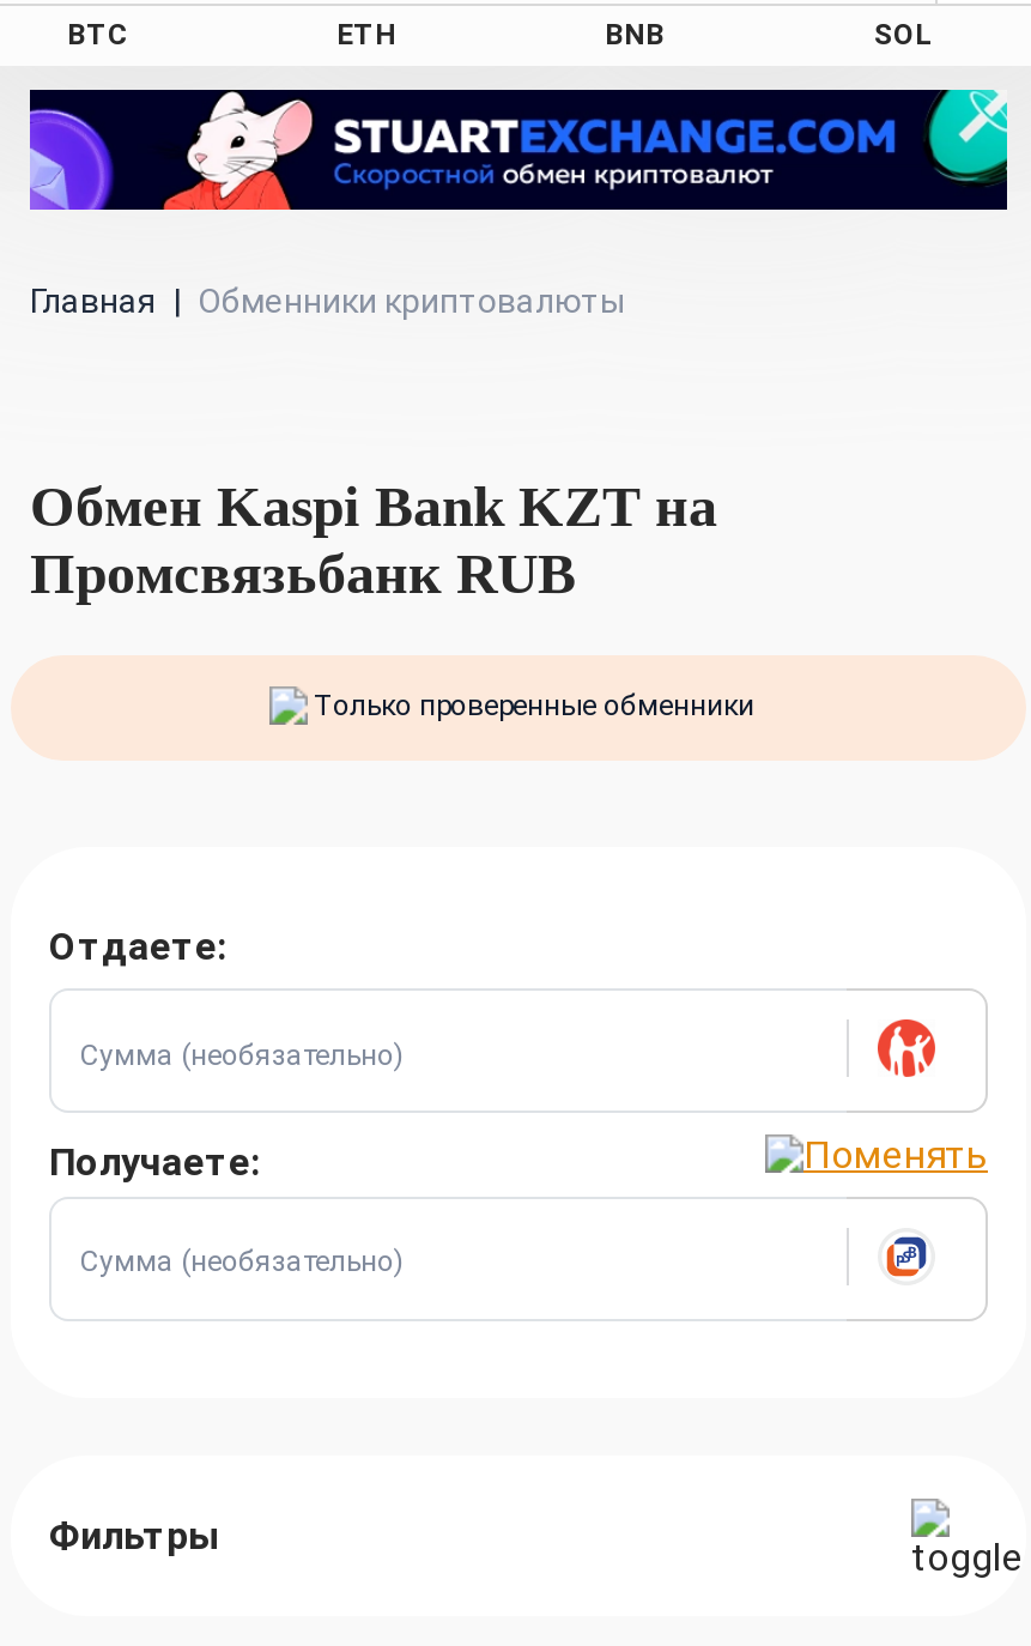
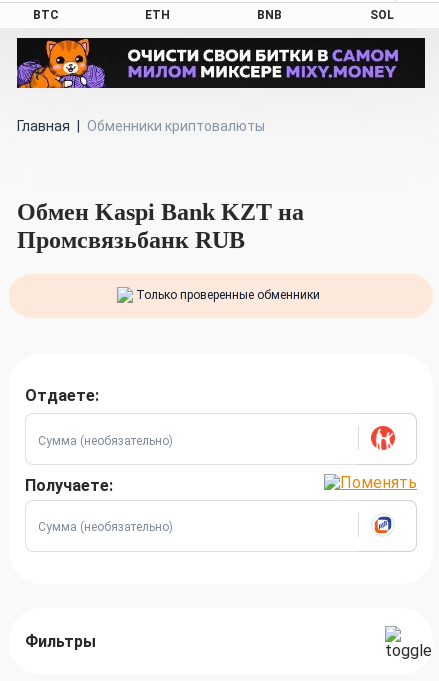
- [image]
+ [image]
